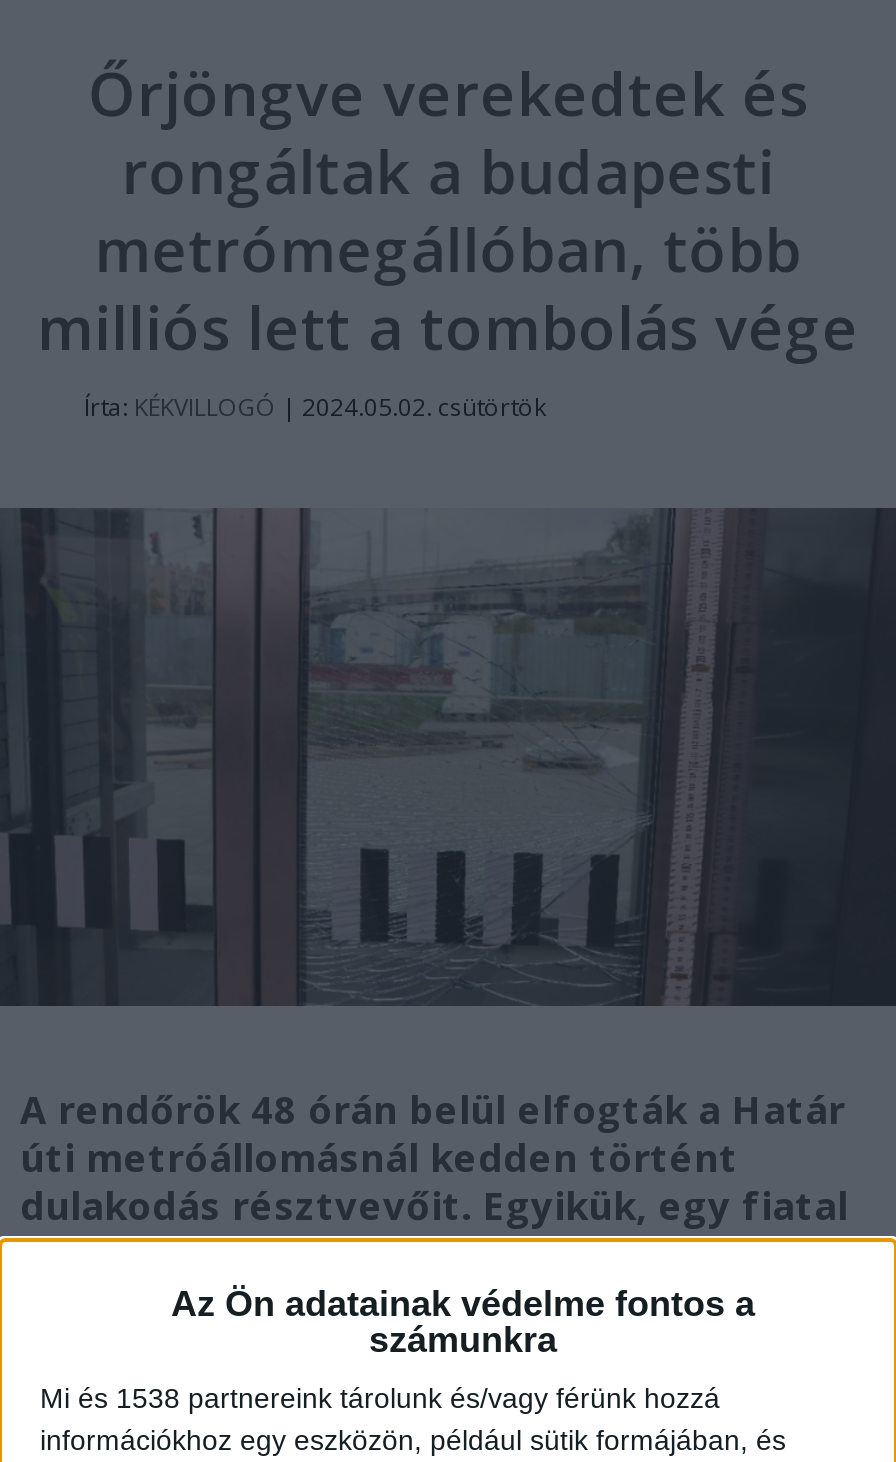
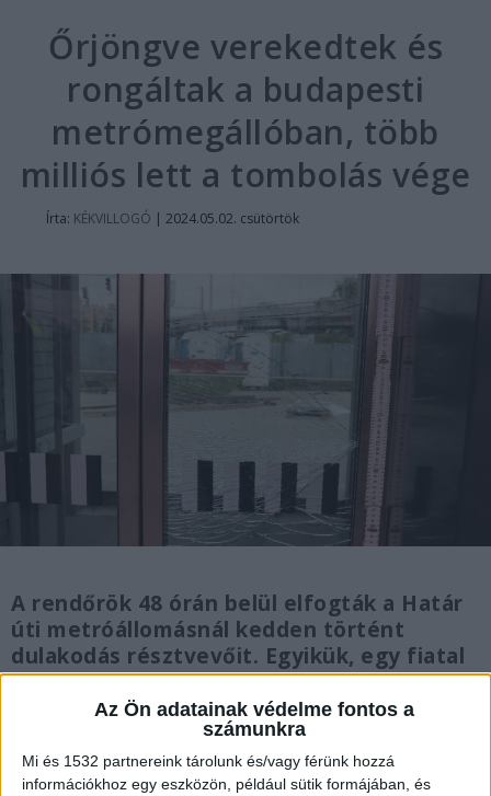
- Mi és 1538 partnereink tárolunk és/vagy férünk hozzá
+ Mi és 1532 partnereink tárolunk és/vagy férünk hozzá
